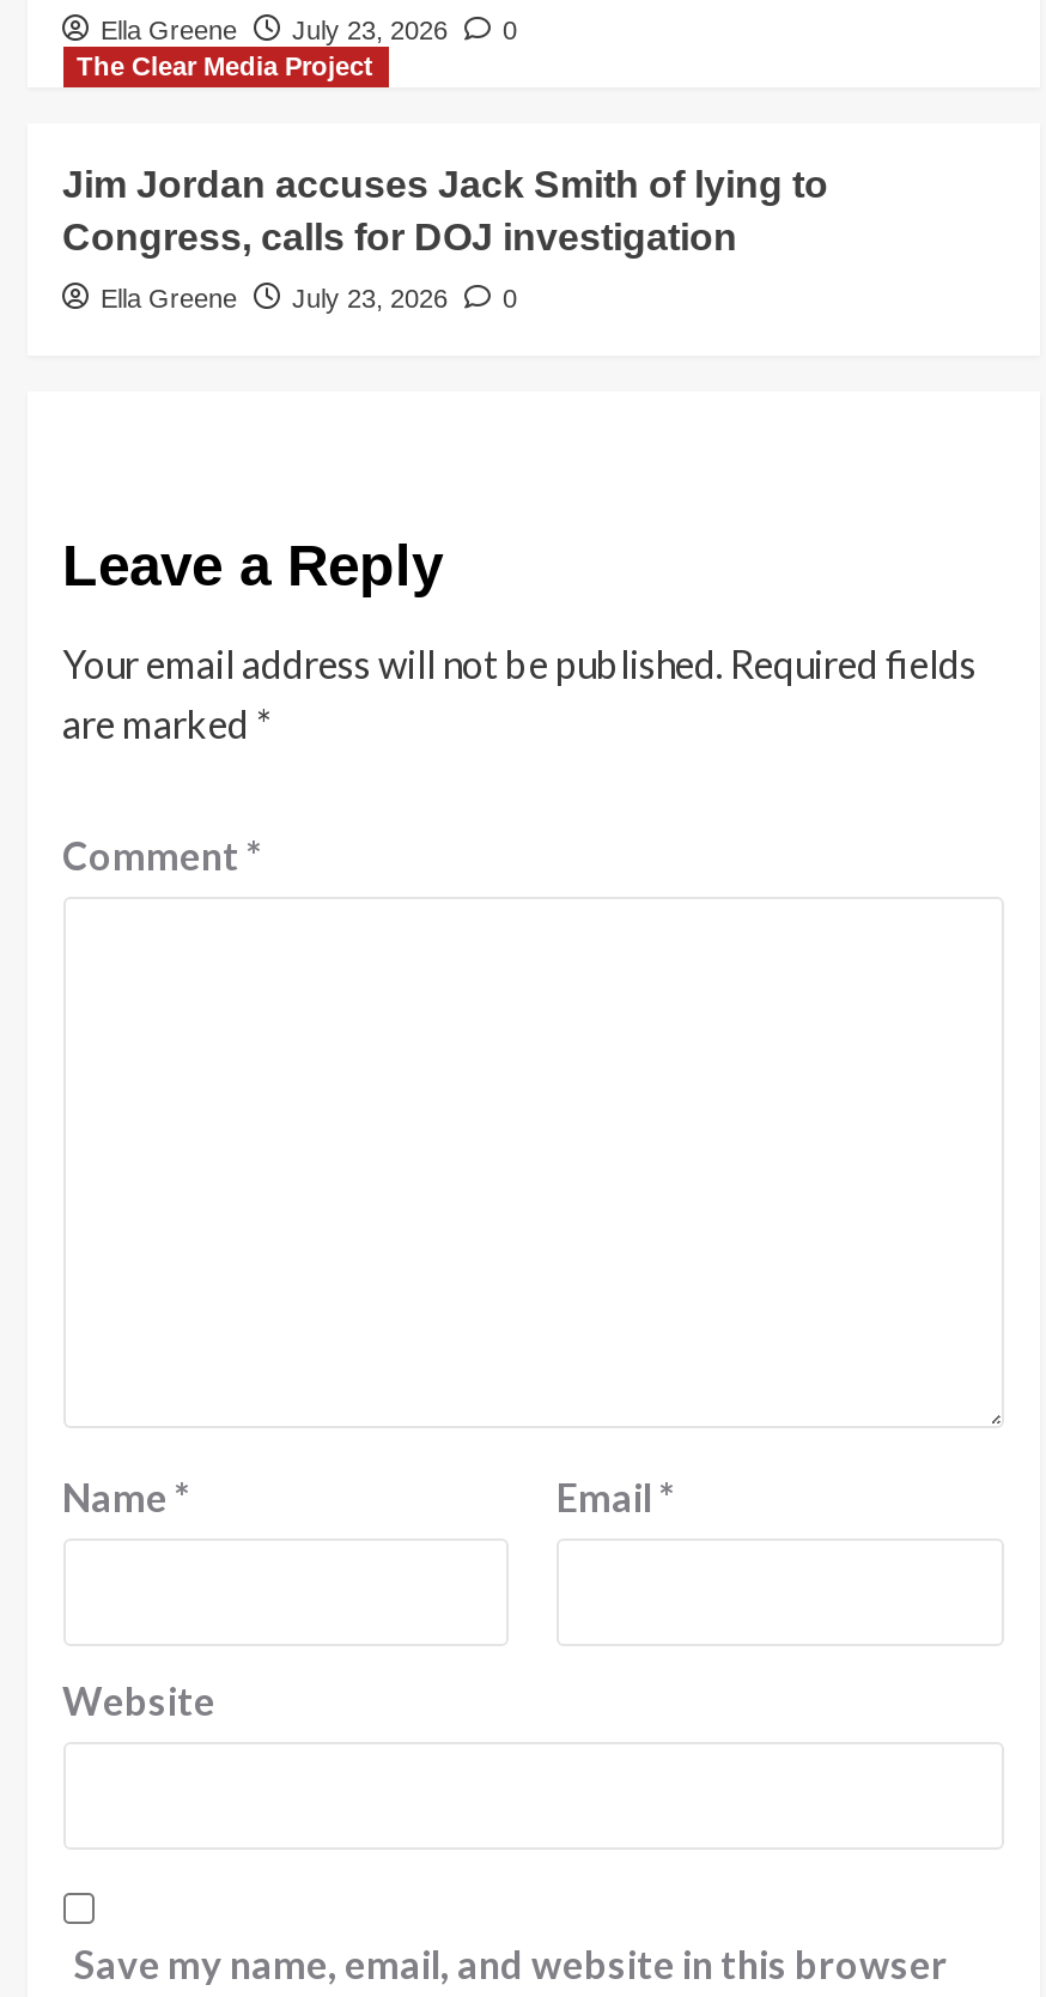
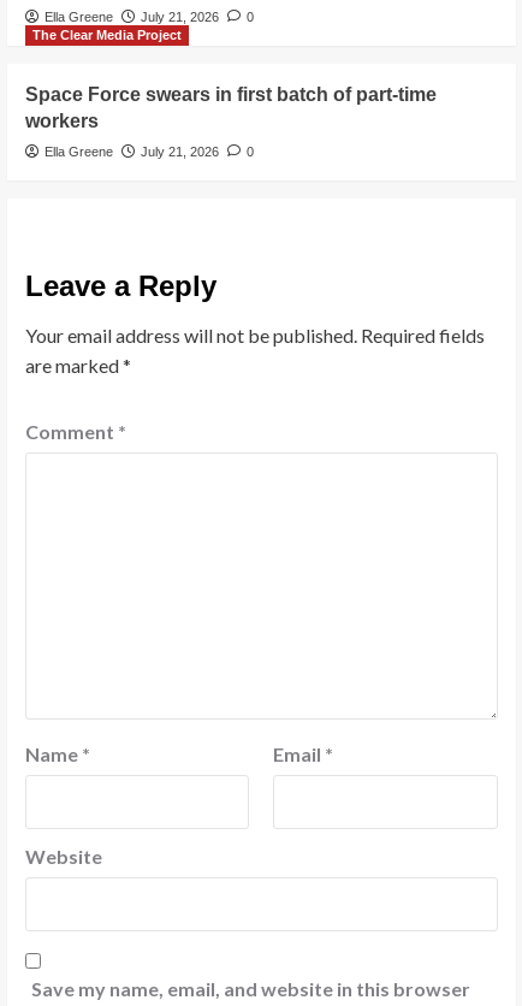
- Ella Greene July 23, 2026 0
+ Ella Greene July 21, 2026 0

- Jim Jordan accuses Jack Smith of lying to
- Congress, calls for DOJ investigation
+ Space Force swears in first batch of part-time
+ workers

- Ella Greene July 23, 2026 0
+ Ella Greene July 21, 2026 0
